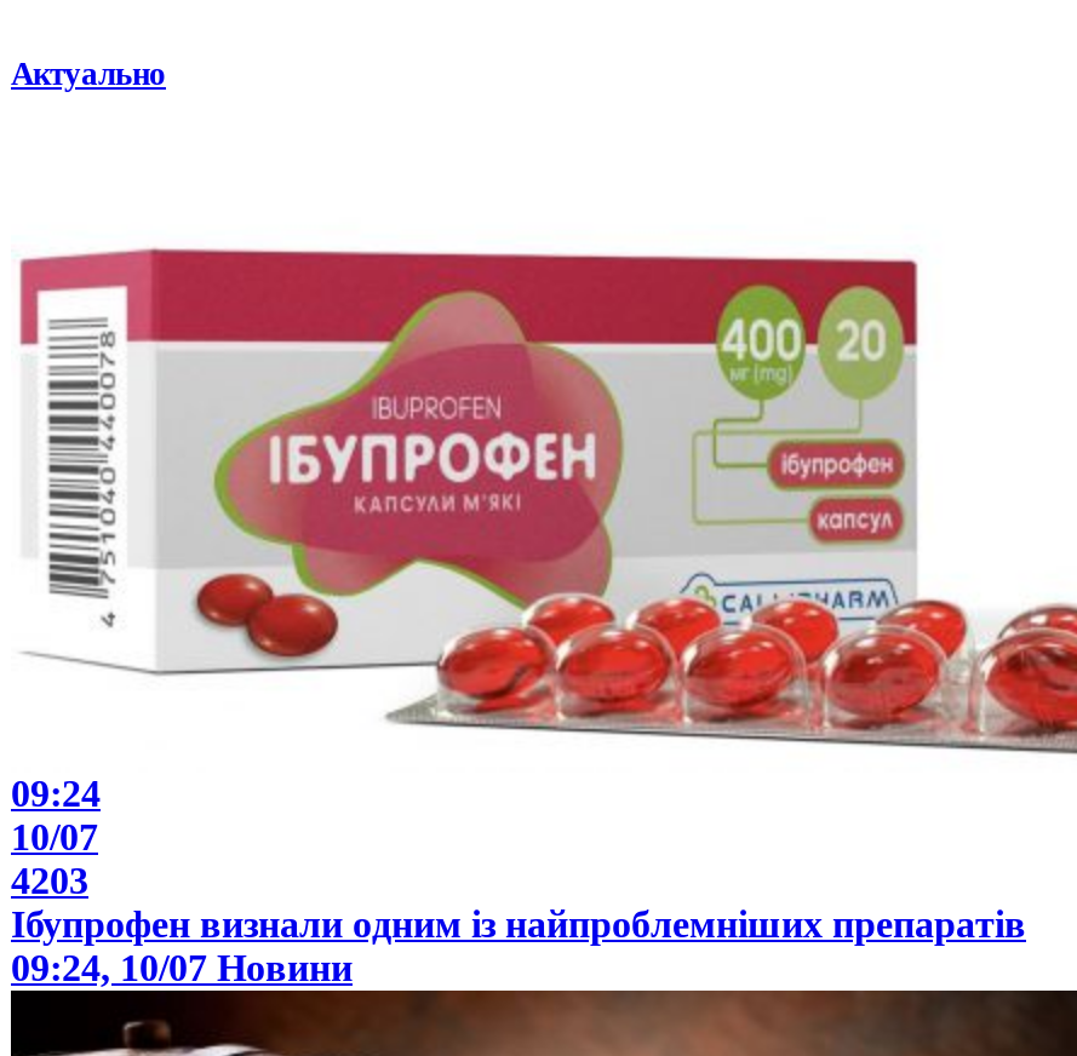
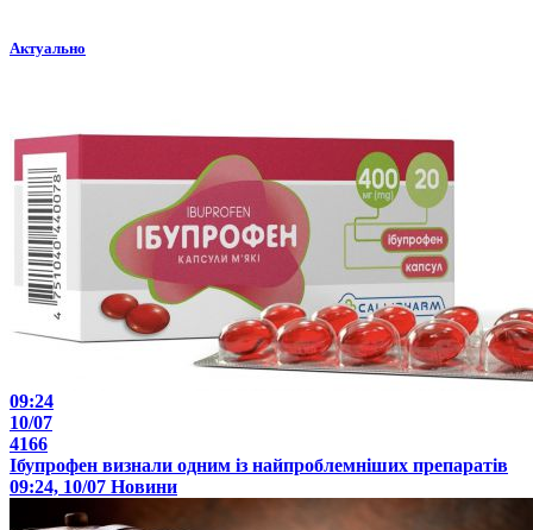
- 4203
+ 4166
